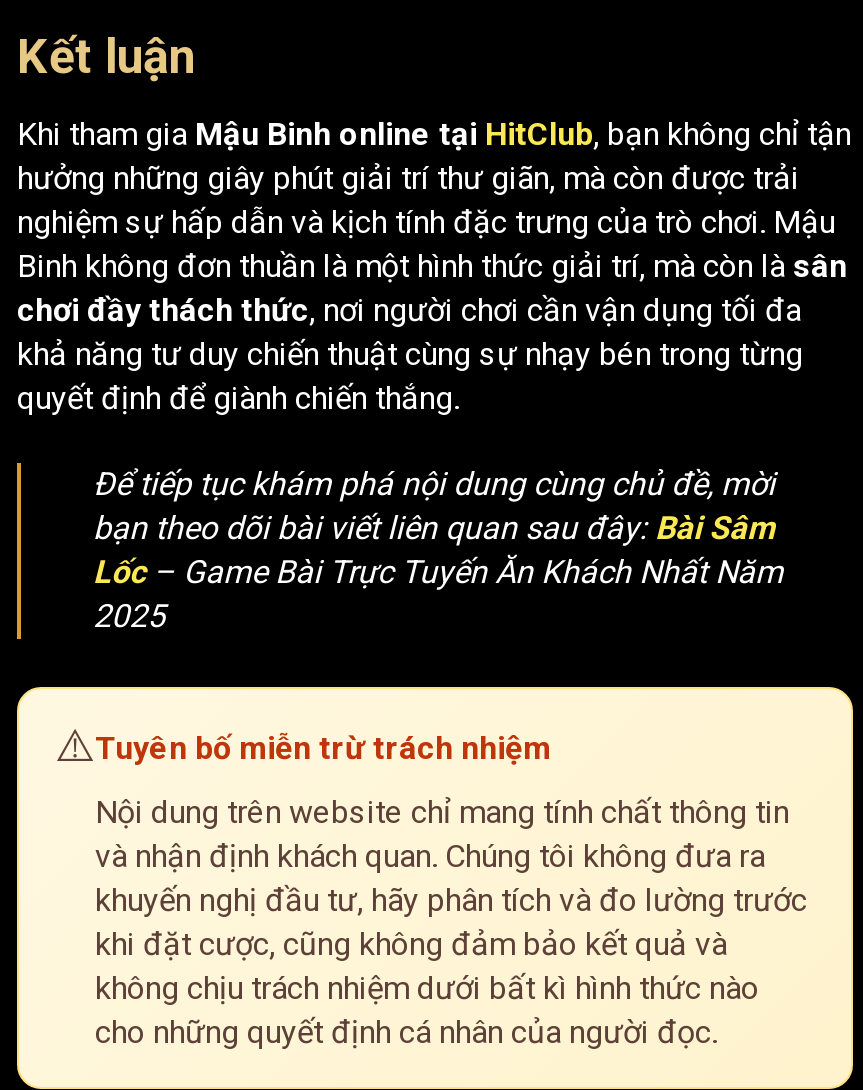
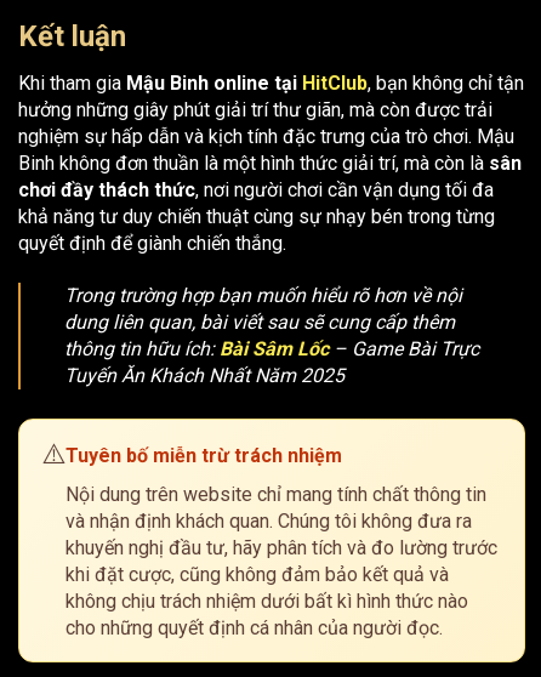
- Để tiếp tục khám phá nội dung cùng chủ đề, mời
- bạn theo dõi bài viết liên quan sau đây: Bài Sâm
- Lốc – Game Bài Trực Tuyến Ăn Khách Nhất Năm
- 2025
+ Trong trường hợp bạn muốn hiểu rõ hơn về nội
+ dung liên quan, bài viết sau sẽ cung cấp thêm
+ thông tin hữu ích: Bài Sâm Lốc – Game Bài Trực
+ Tuyến Ăn Khách Nhất Năm 2025
